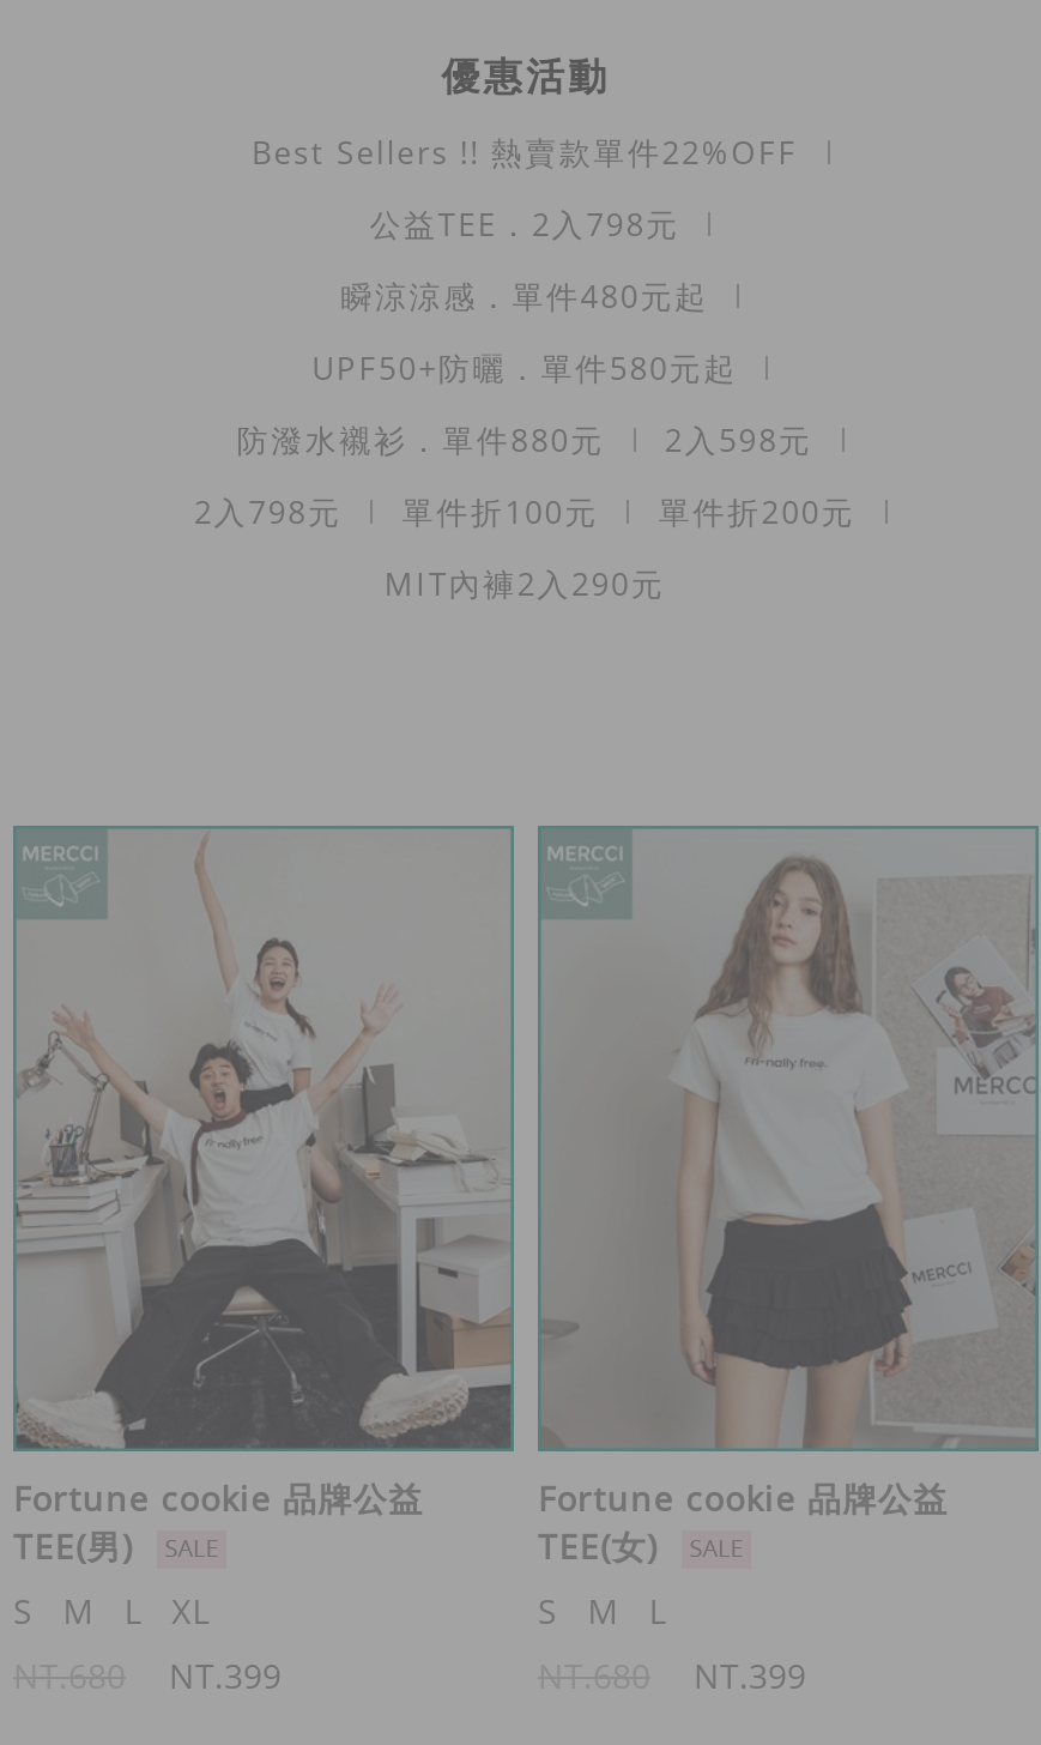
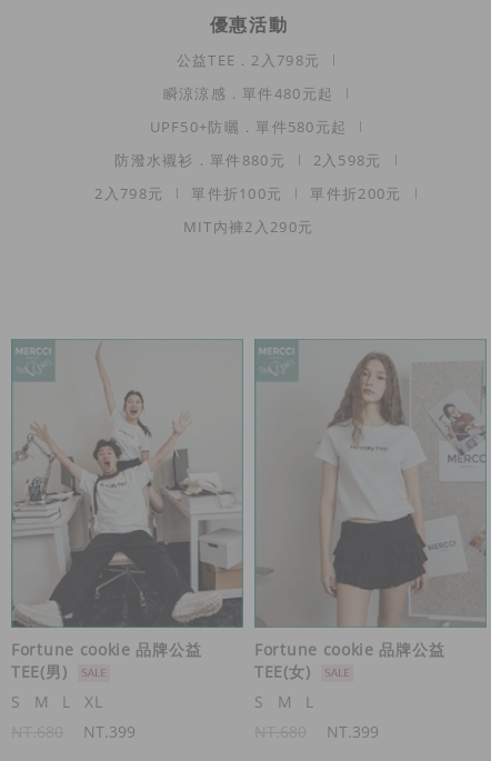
- Best Sellers !! 熱賣款單件22%OFF
